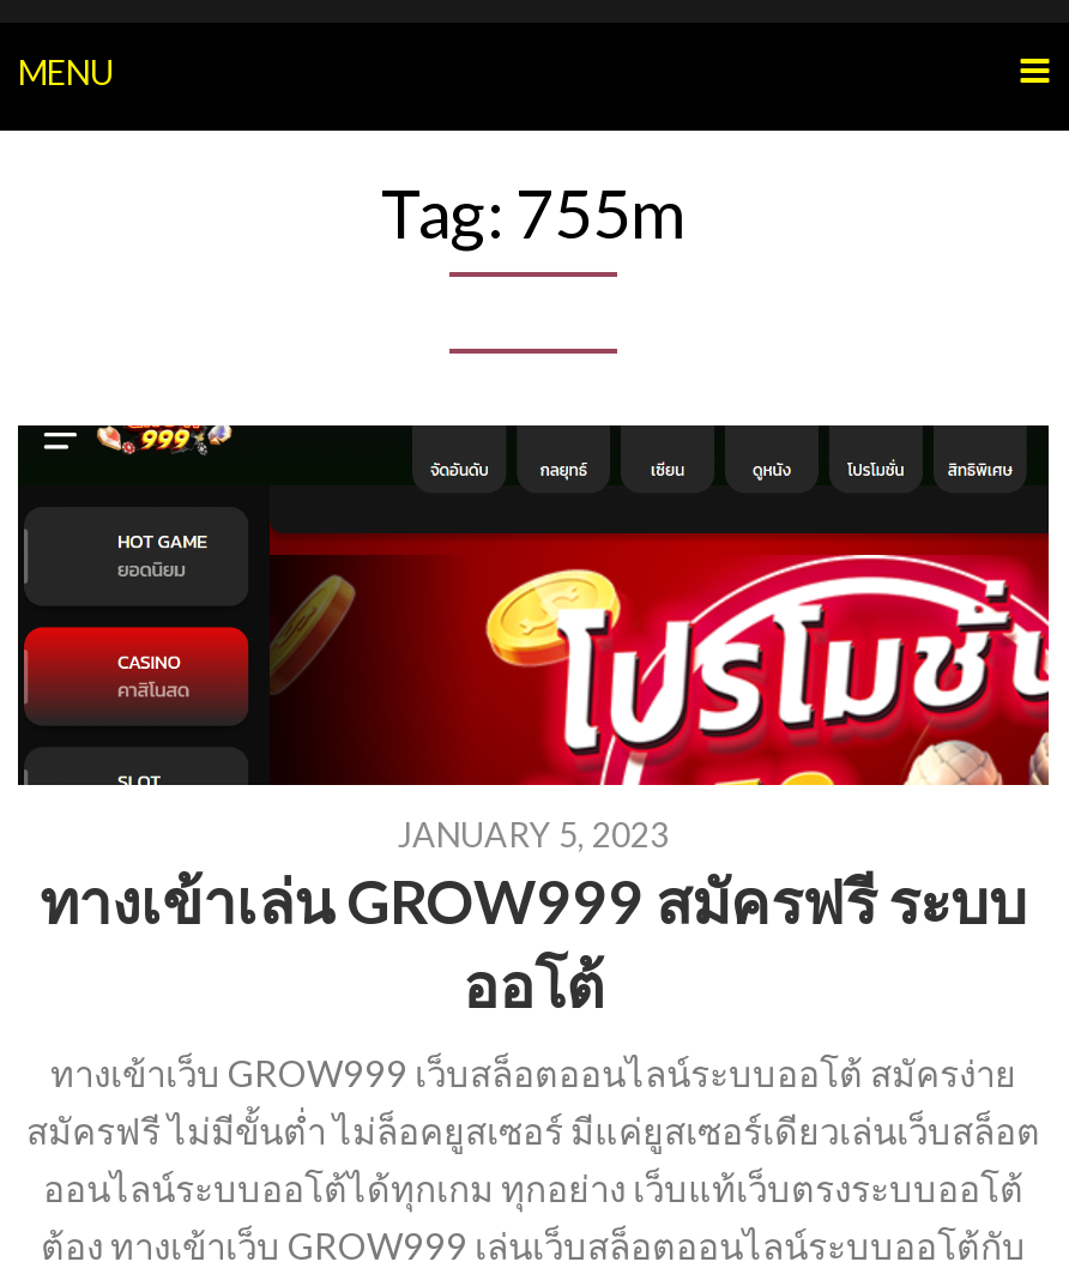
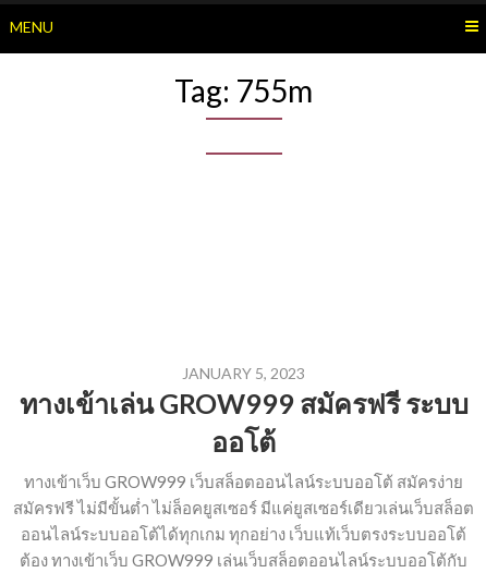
- [image]
